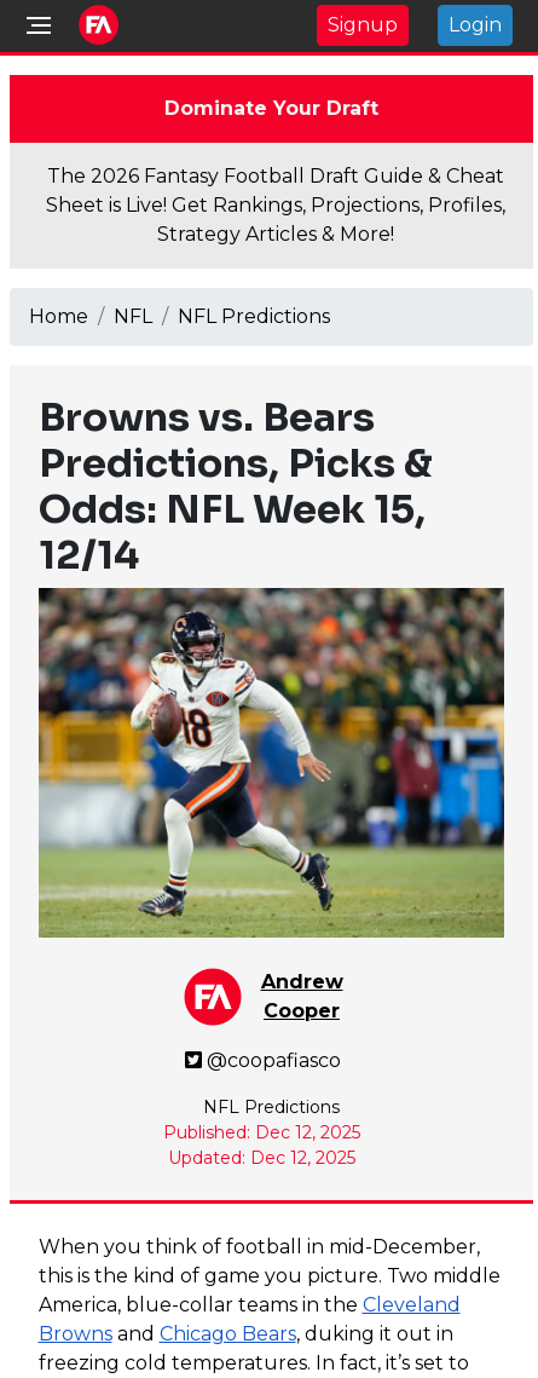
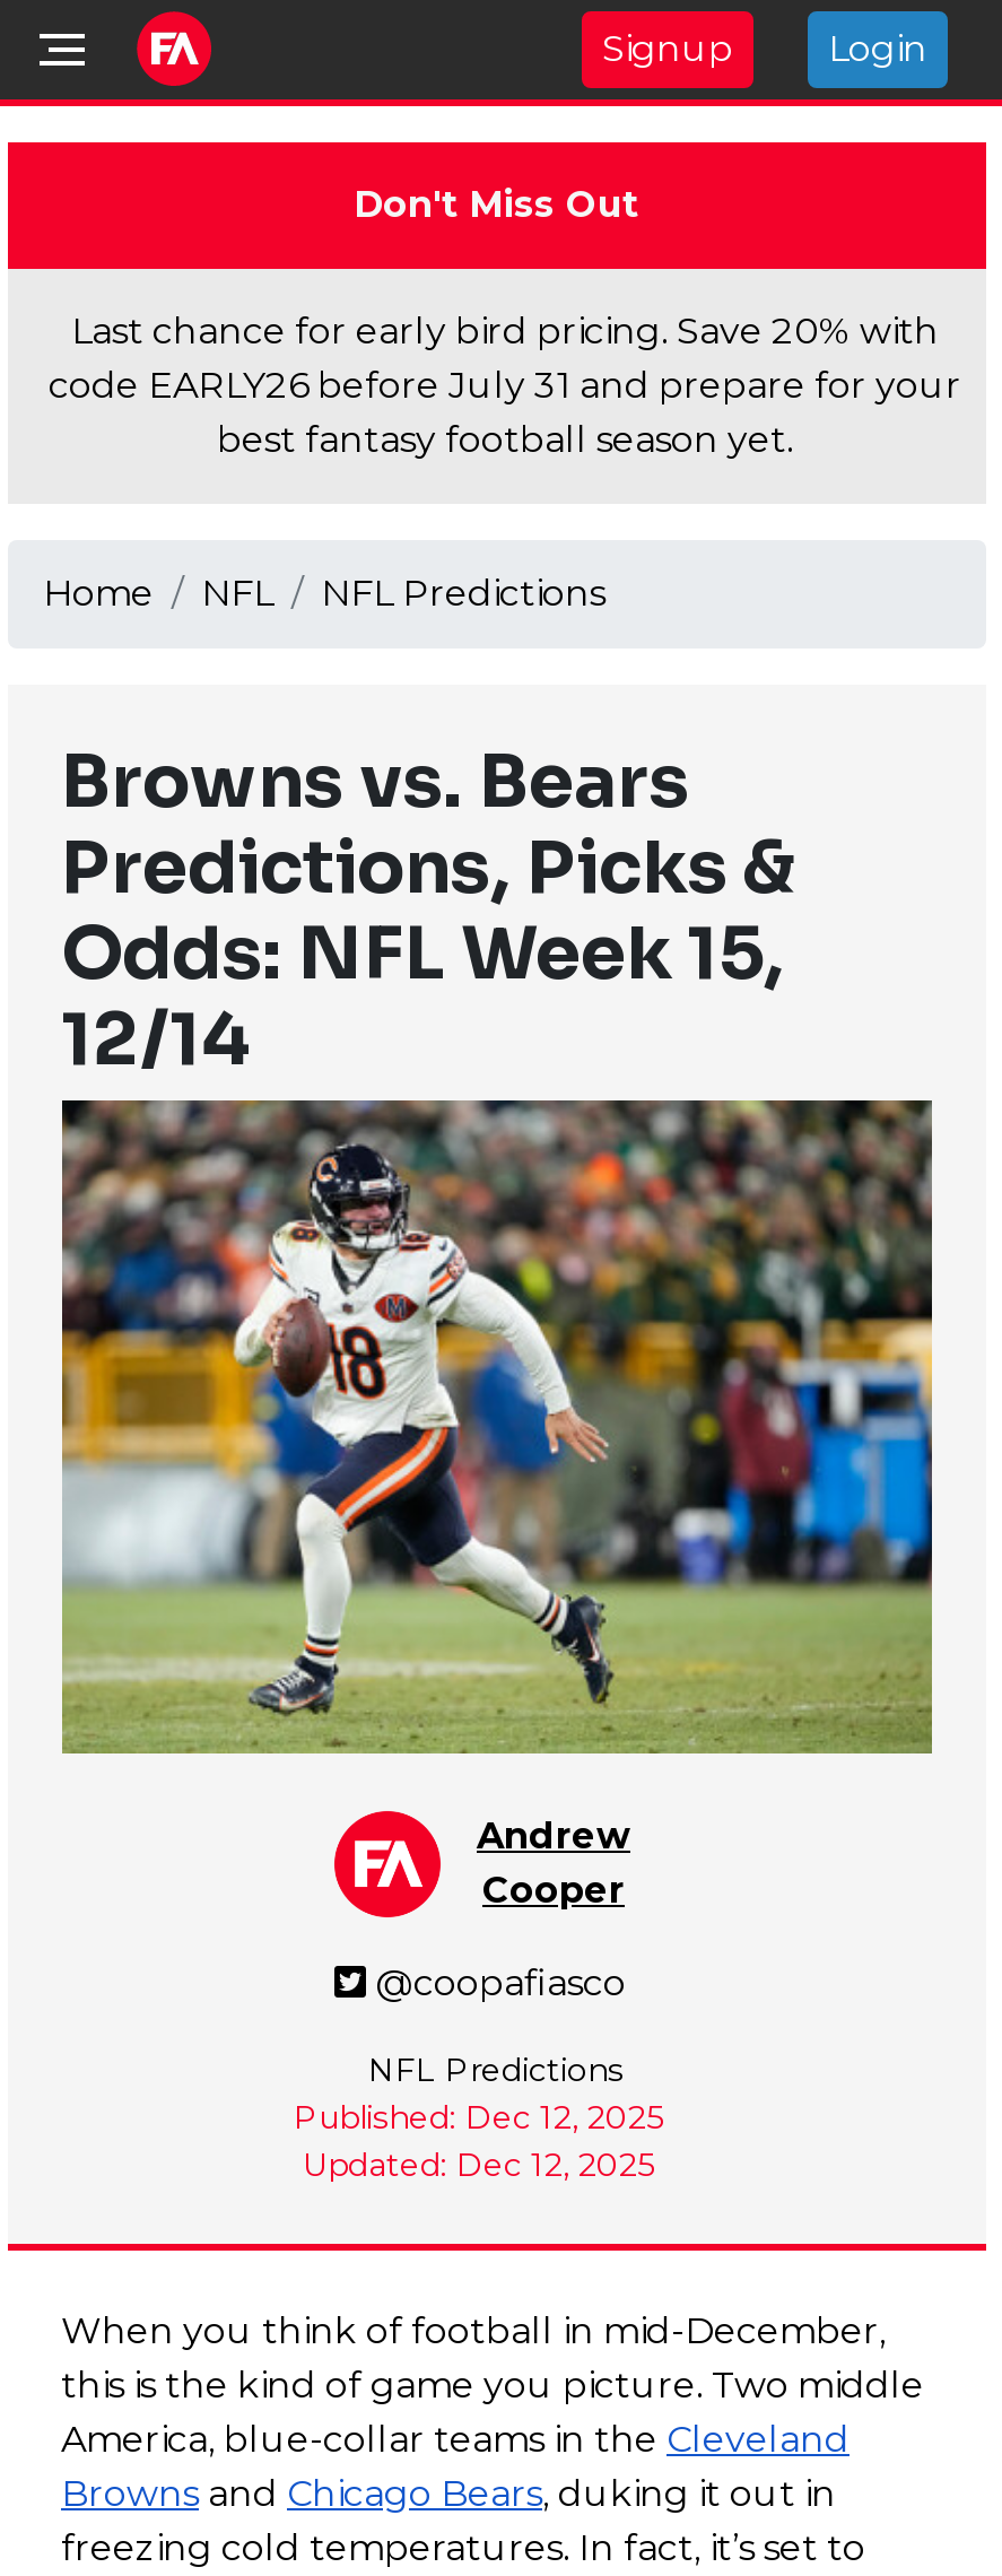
- Dominate Your Draft
+ Don't Miss Out

- The 2026 Fantasy Football Draft Guide & Cheat
- Sheet is Live! Get Rankings, Projections, Profiles,
- Strategy Articles & More!
+ Last chance for early bird pricing. Save 20% with
+ code EARLY26 before July 31 and prepare for your
+ best fantasy football season yet.
